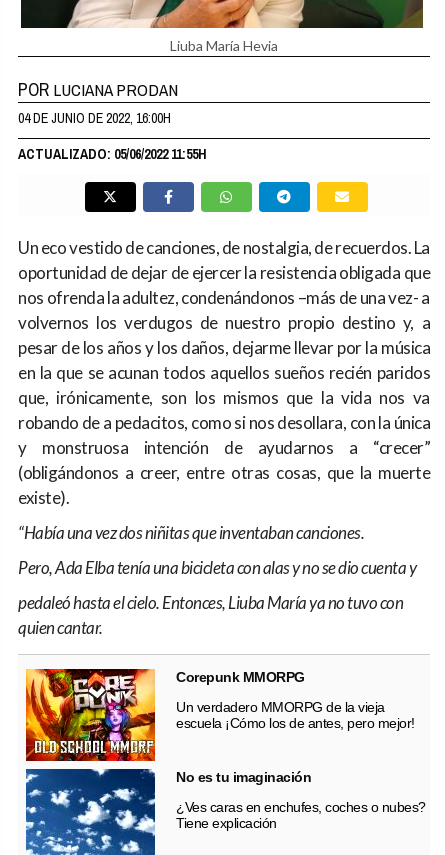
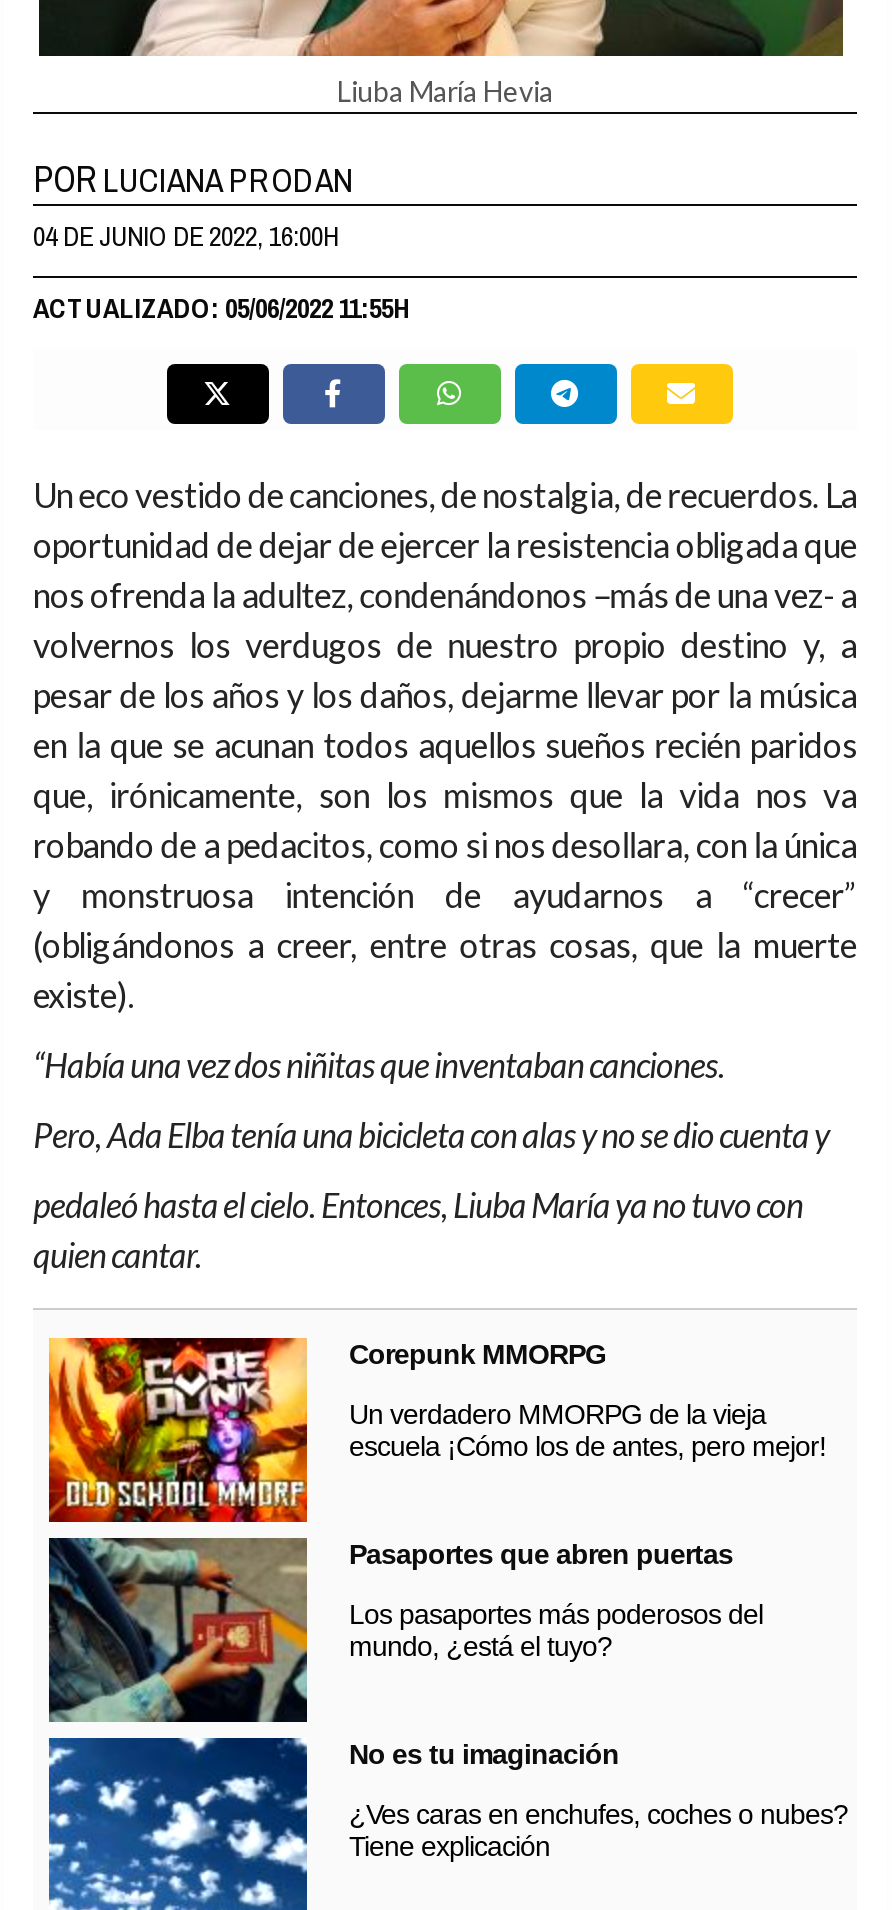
+ [image]
+ Pasaportes que abren puertas
+ Los pasaportes más poderosos del
+ mundo, ¿está el tuyo?
